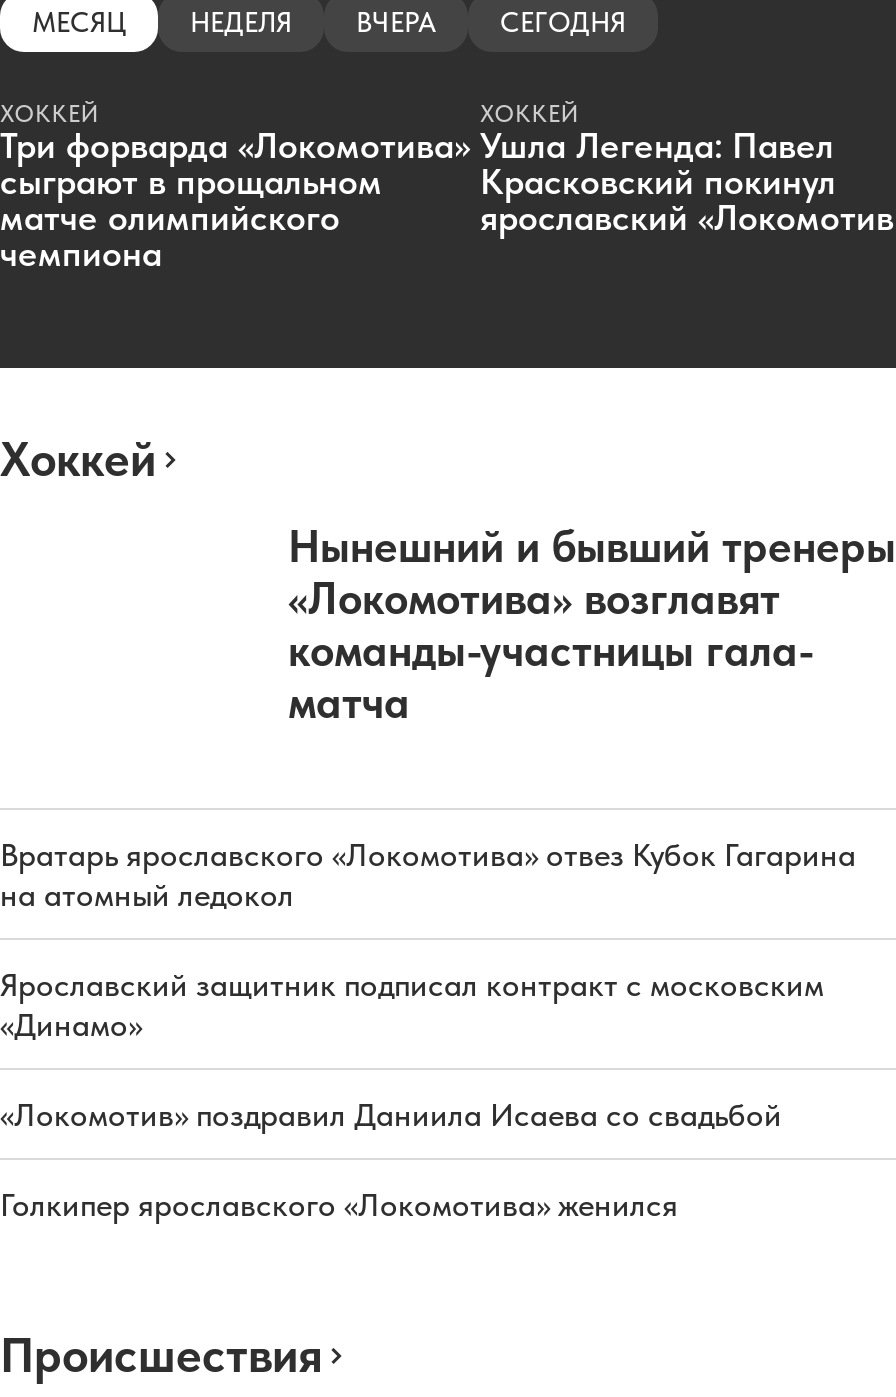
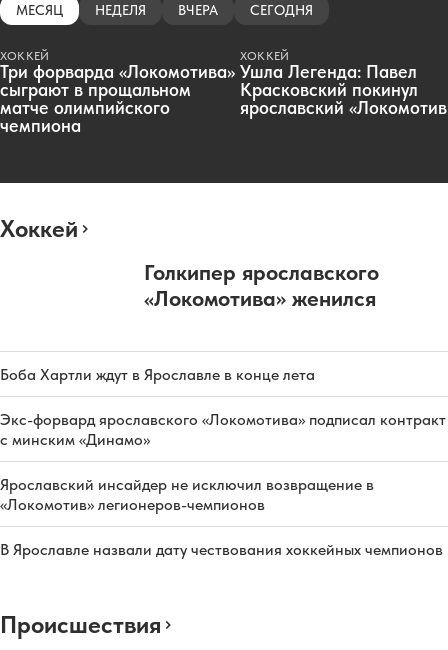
- Нынешний и бывший тренеры
- «Локомотива» возглавят
- команды-участницы гала-
- матча
+ Голкипер ярославского
+ «Локомотива» женился

- Вратарь ярославского «Локомотива» отвез Кубок Гагарина
- на атомный ледокол
+ Боба Хартли ждут в Ярославле в конце лета

- Ярославский защитник подписал контракт с московским
- «Динамо»
+ Экс-форвард ярославского «Локомотива» подписал контракт
+ с минским «Динамо»

- «Локомотив» поздравил Даниила Исаева со свадьбой
+ Ярославский инсайдер не исключил возвращение в
+ «Локомотив» легионеров-чемпионов

- Голкипер ярославского «Локомотива» женился
+ В Ярославле назвали дату чествования хоккейных чемпионов
